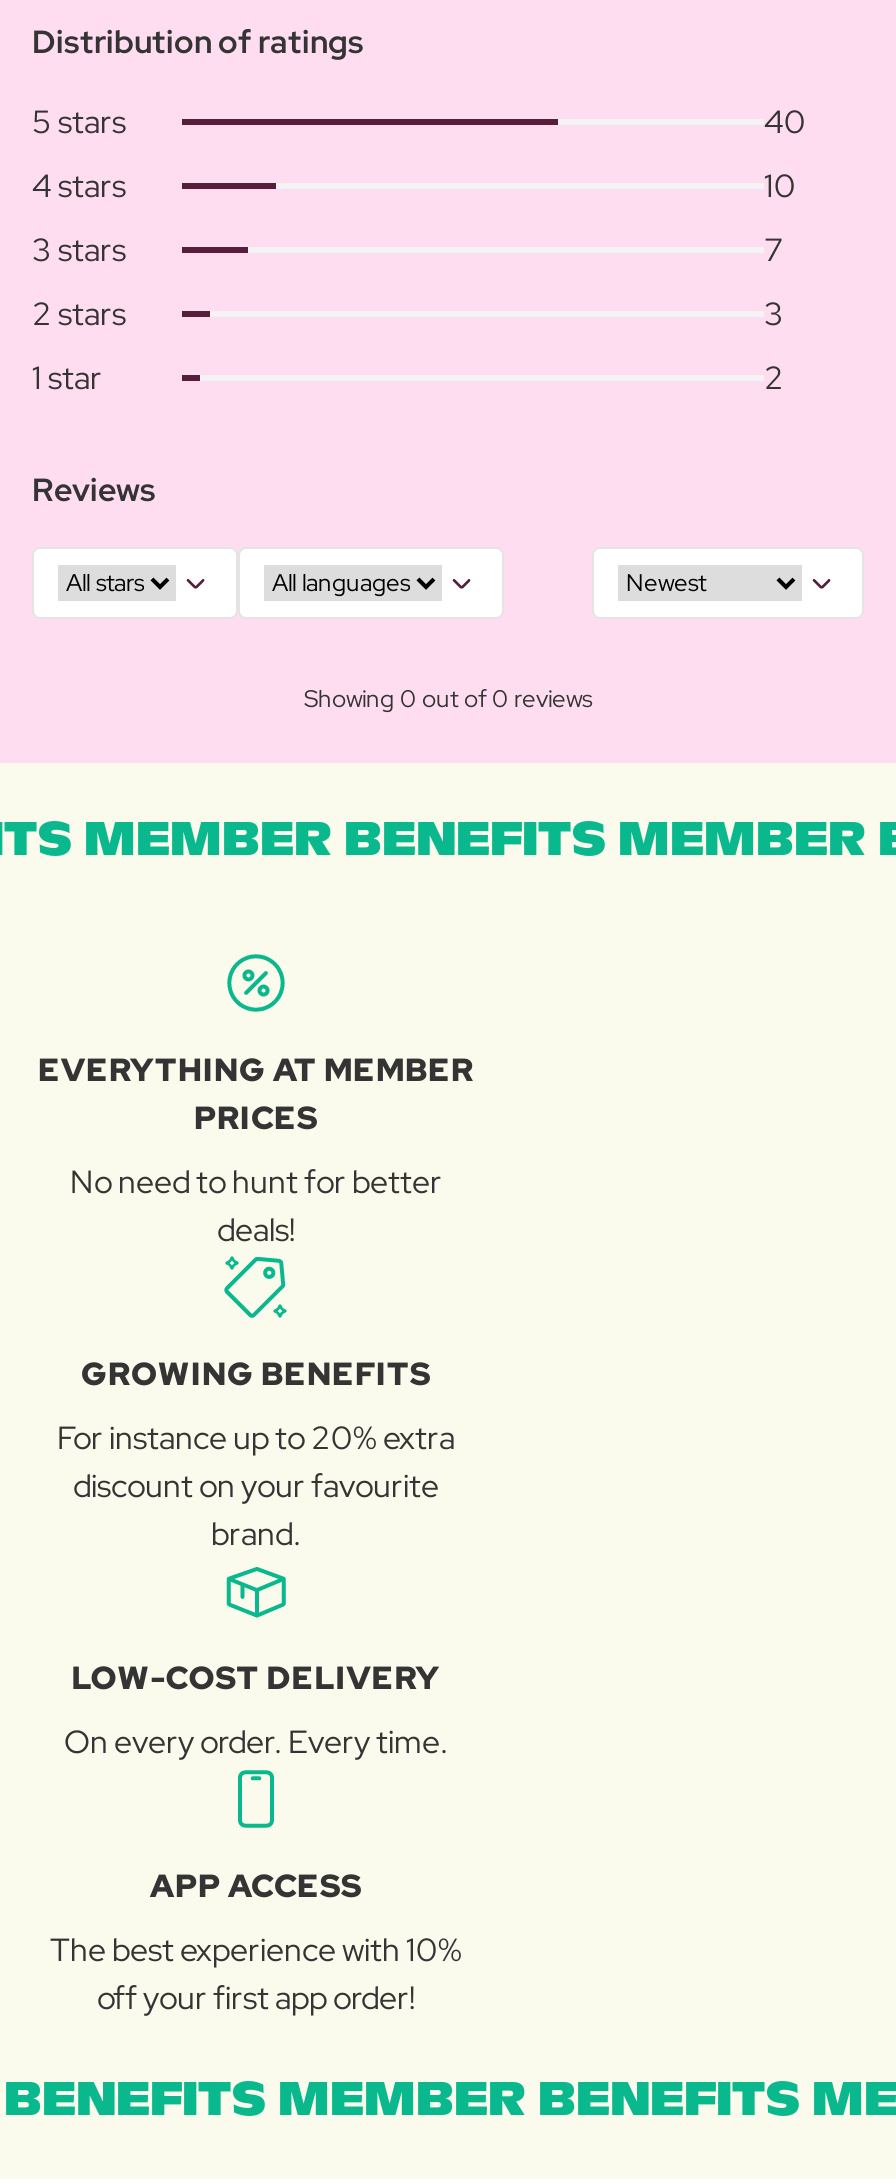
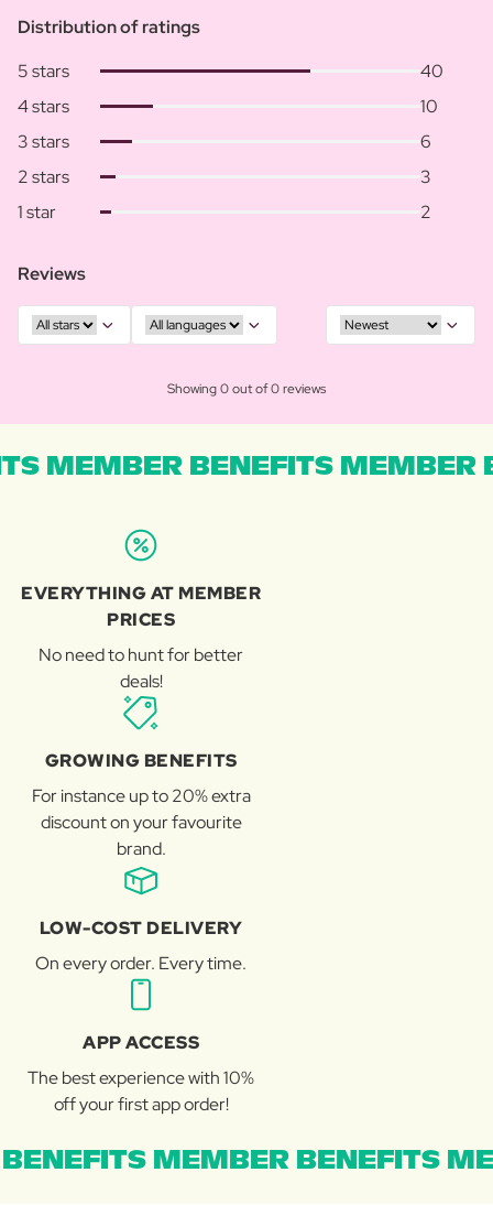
- 7
+ 6
